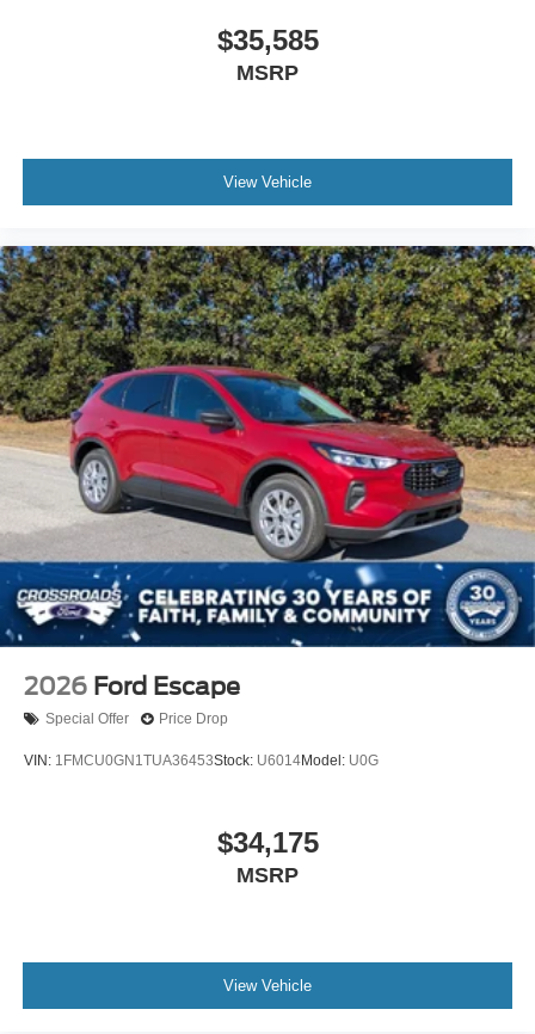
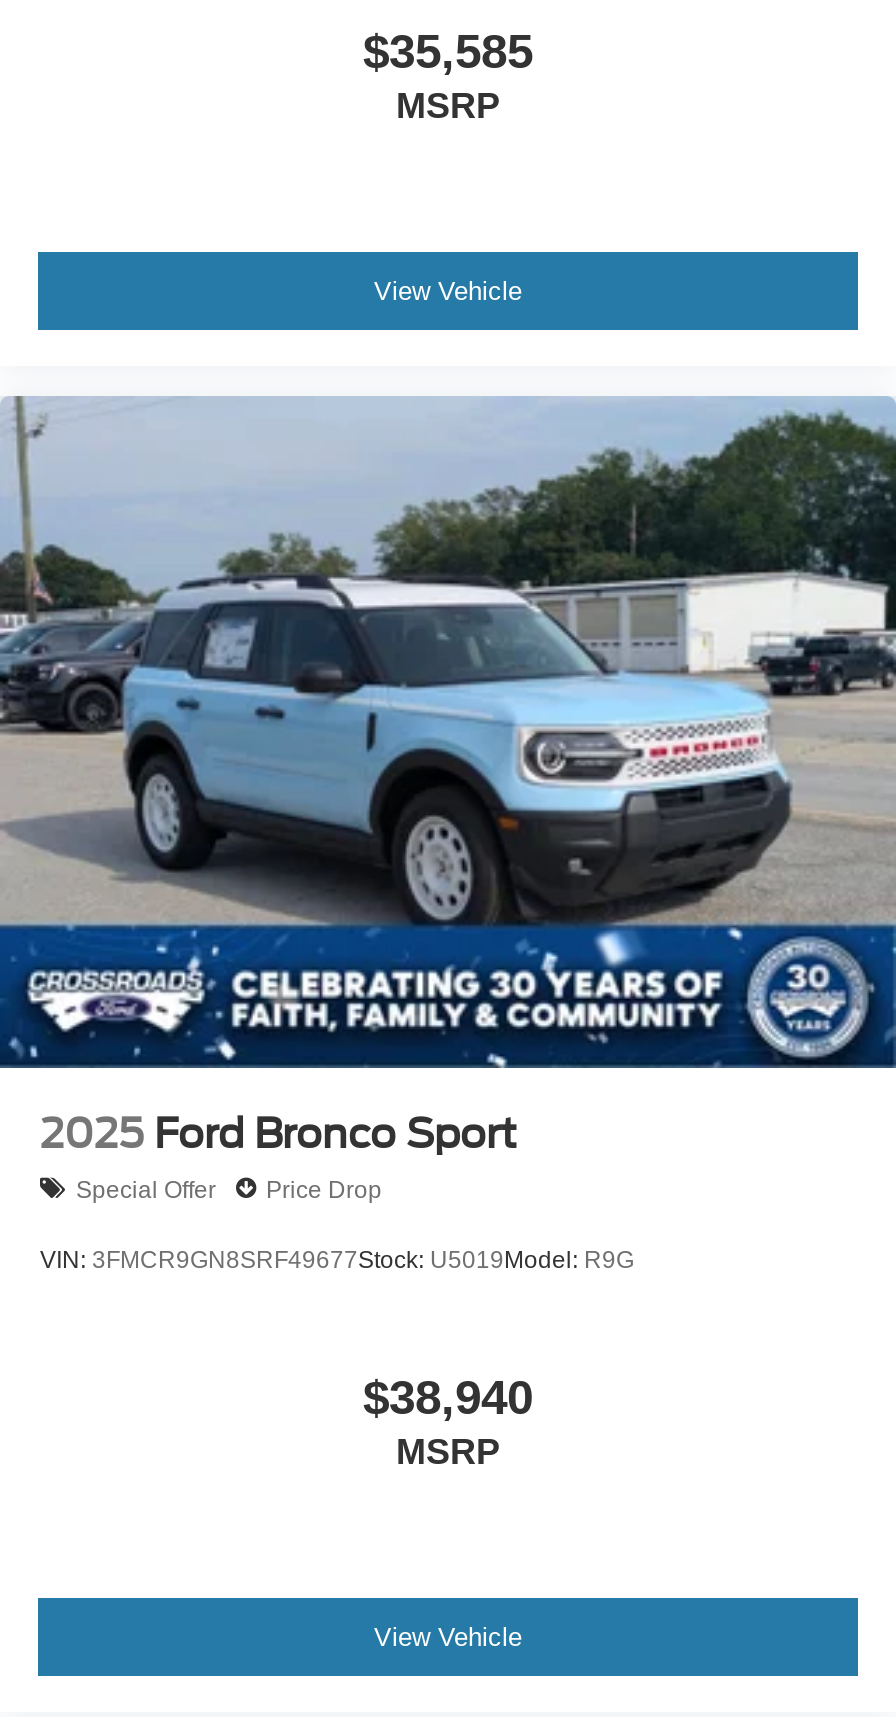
- [image]
+ [image]

- 2026 Ford Escape
+ 2025 Ford Bronco Sport

- VIN: 1FMCU0GN1TUA36453Stock: U6014Model: U0G
+ VIN: 3FMCR9GN8SRF49677Stock: U5019Model: R9G

- $34,175
+ $38,940
